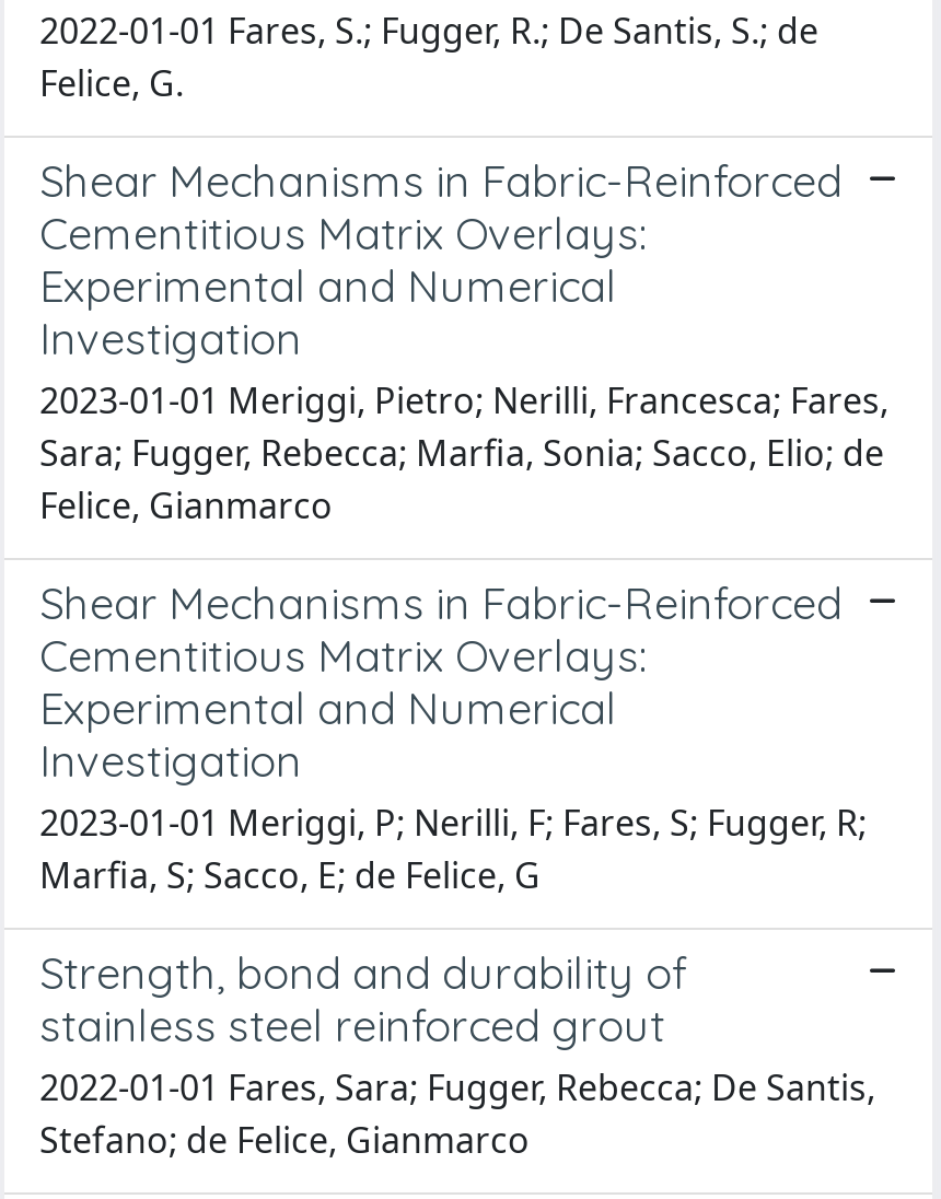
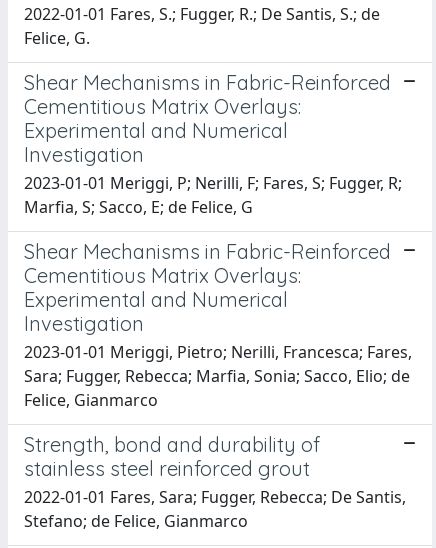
moved down: 2023-01-01 Meriggi, Pietro; Nerilli, Francesca; Fares, | Sara; Fugger, Rebecca; Marfia, Sonia; Sacco, Elio; de | Felice, Gianmarco

moved up: Shear Mechanisms in Fabric-Reinforced | Cementitious Matrix Overlays: | Experimental and Numerical | Investigation

moved up: 2023-01-01 Meriggi, P; Nerilli, F; Fares, S; Fugger, R; | Marfia, S; Sacco, E; de Felice, G
